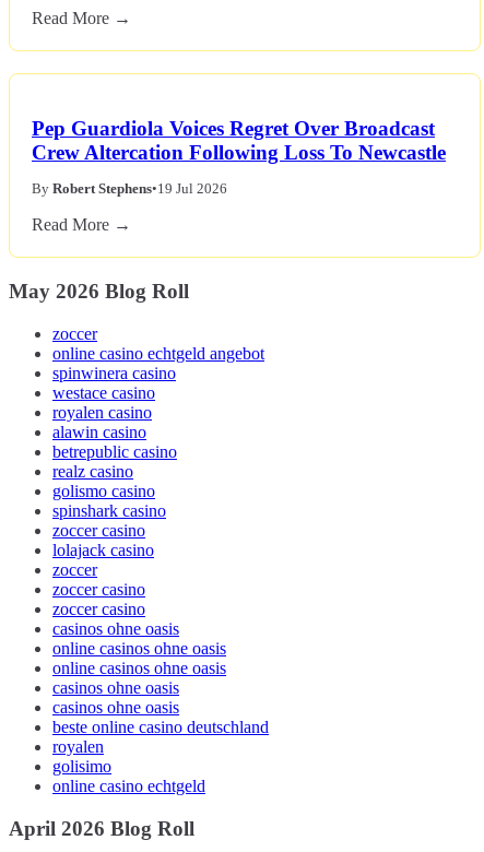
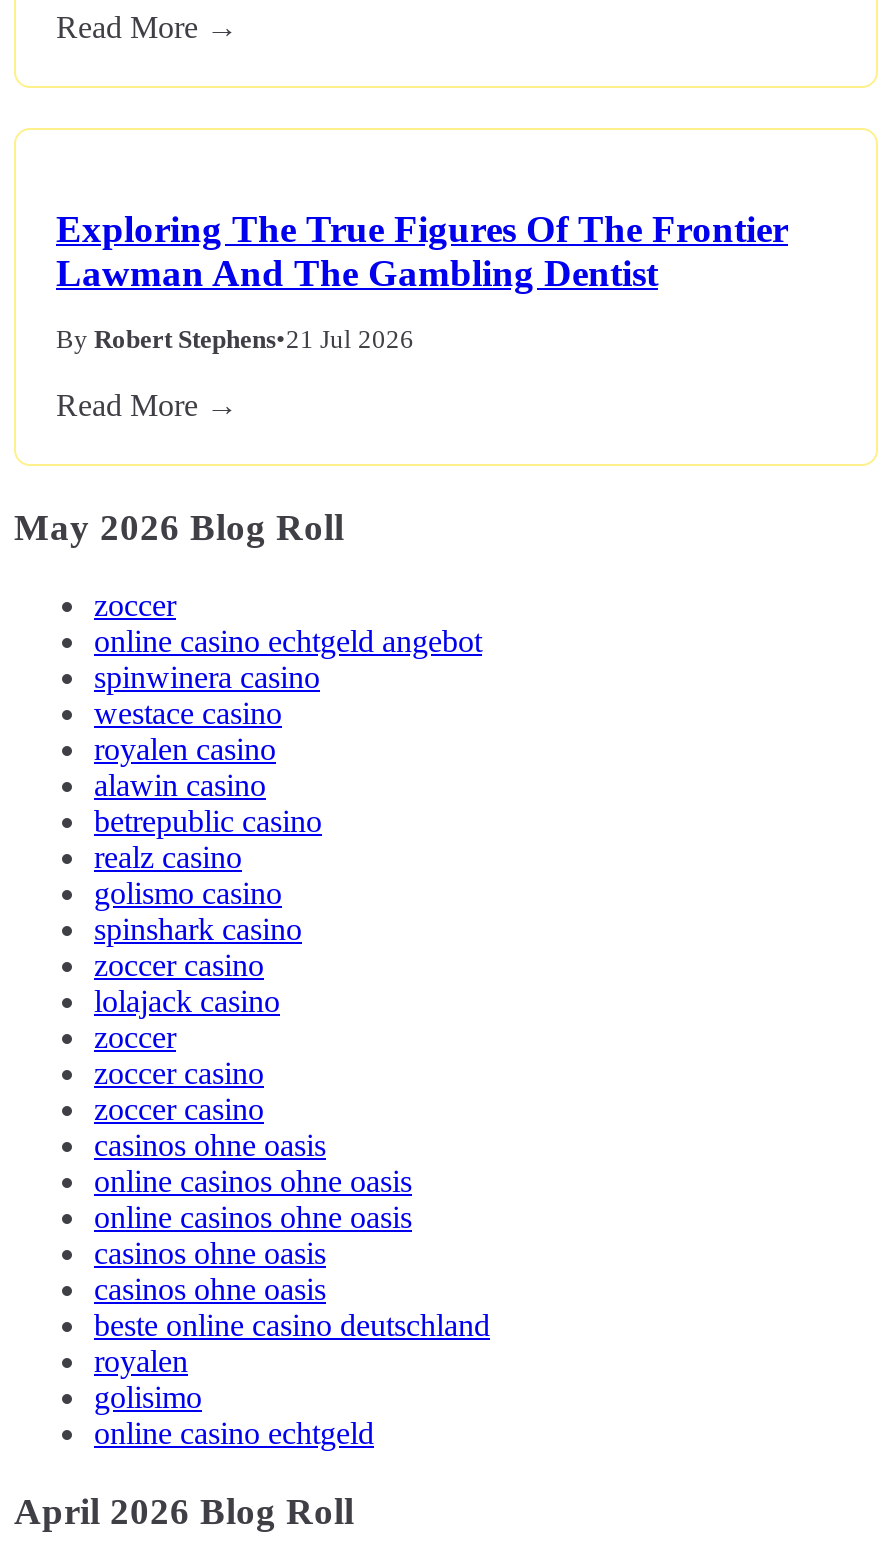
- Pep Guardiola Voices Regret Over Broadcast
- Crew Altercation Following Loss To Newcastle
+ Exploring The True Figures Of The Frontier
+ Lawman And The Gambling Dentist

- By Robert Stephens•19 Jul 2026
+ By Robert Stephens•21 Jul 2026
